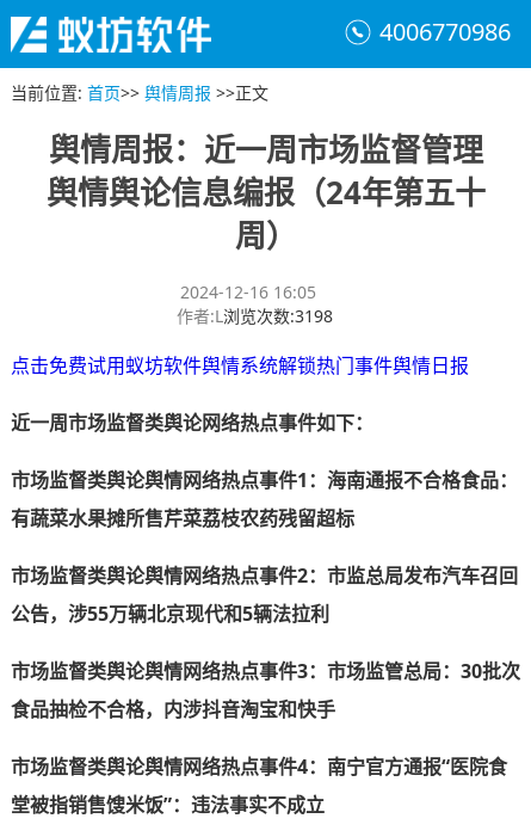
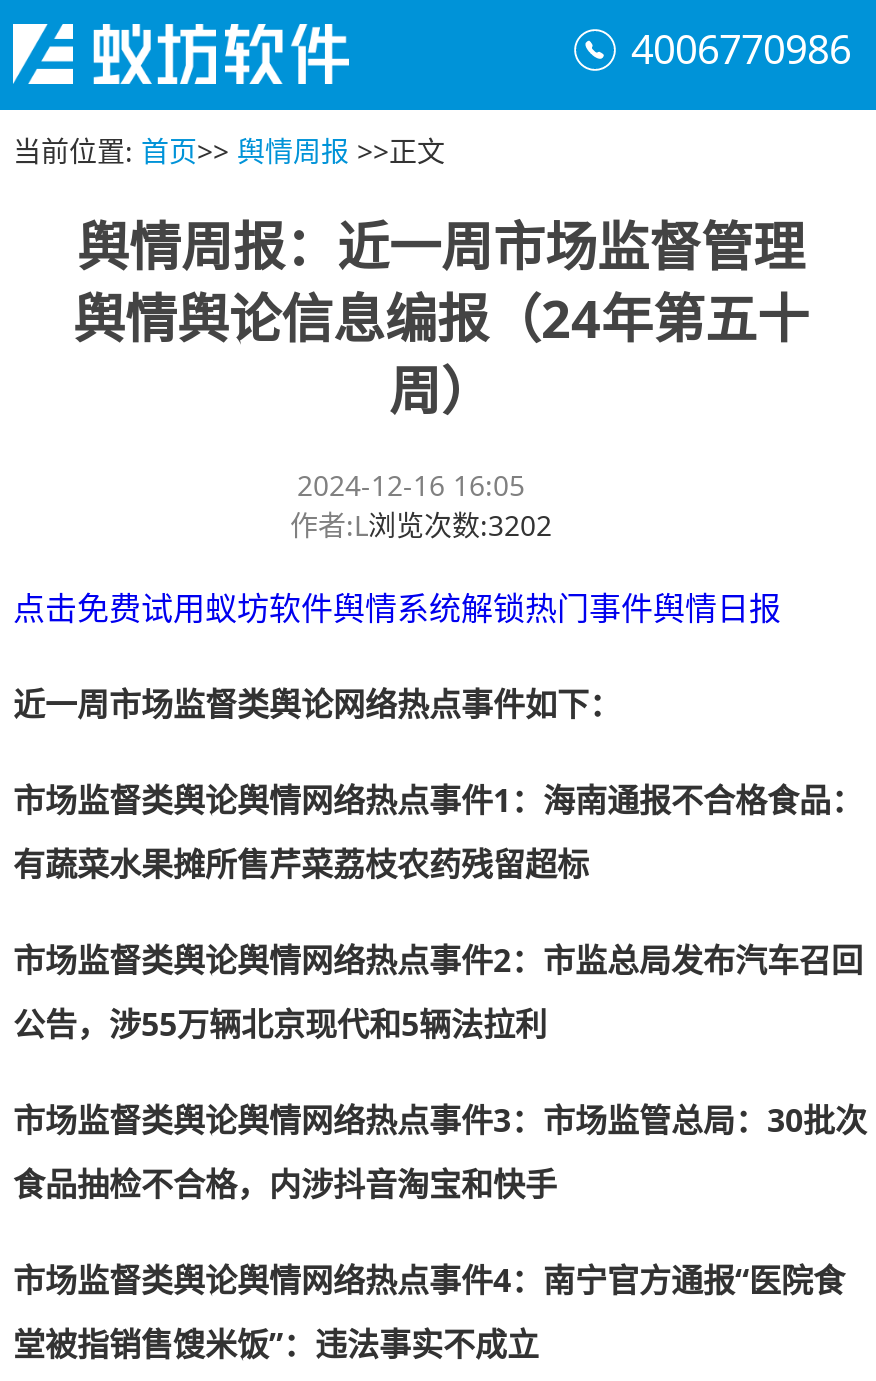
- 作者:L浏览次数:3198
+ 作者:L浏览次数:3202
